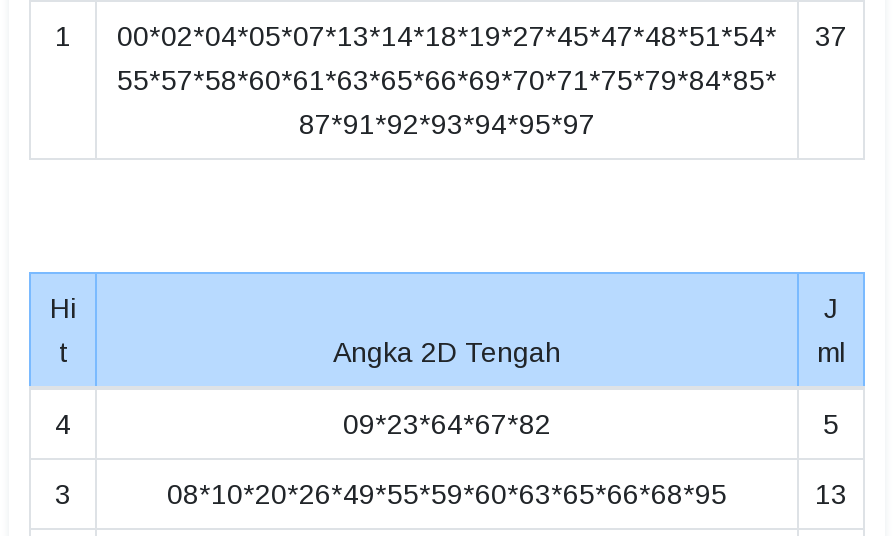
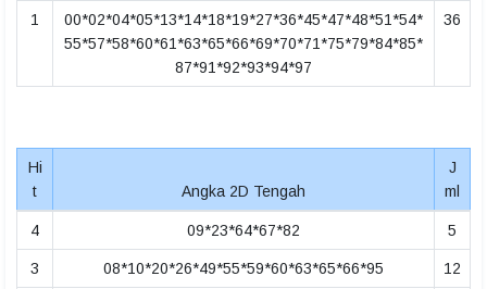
- 00*02*04*05*07*13*14*18*19*27*45*47*48*51*54*
+ 00*02*04*05*13*14*18*19*27*36*45*47*48*51*54*

- 37
+ 36

- 87*91*92*93*94*95*97
+ 87*91*92*93*94*97

- 08*10*20*26*49*55*59*60*63*65*66*68*95
+ 08*10*20*26*49*55*59*60*63*65*66*95

- 13
+ 12
